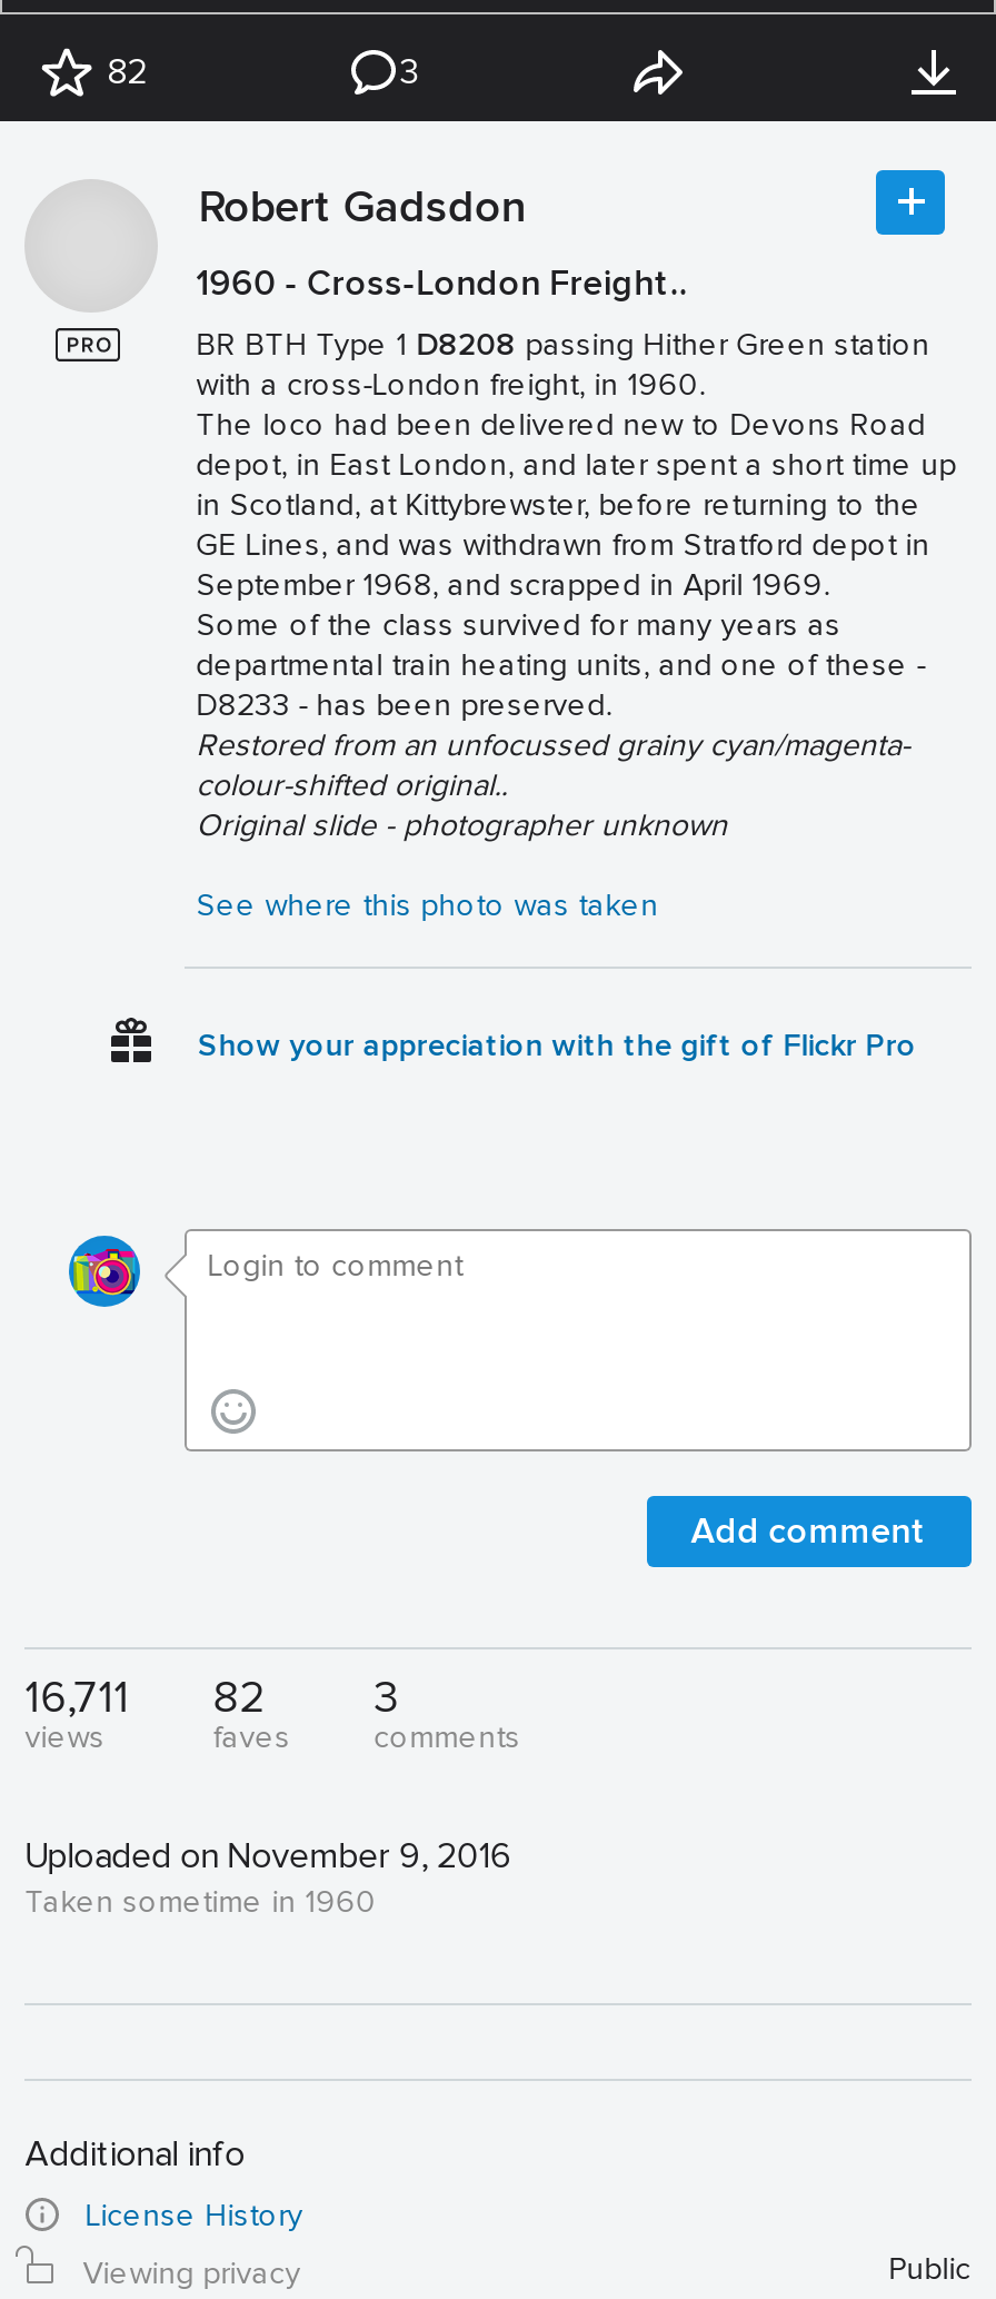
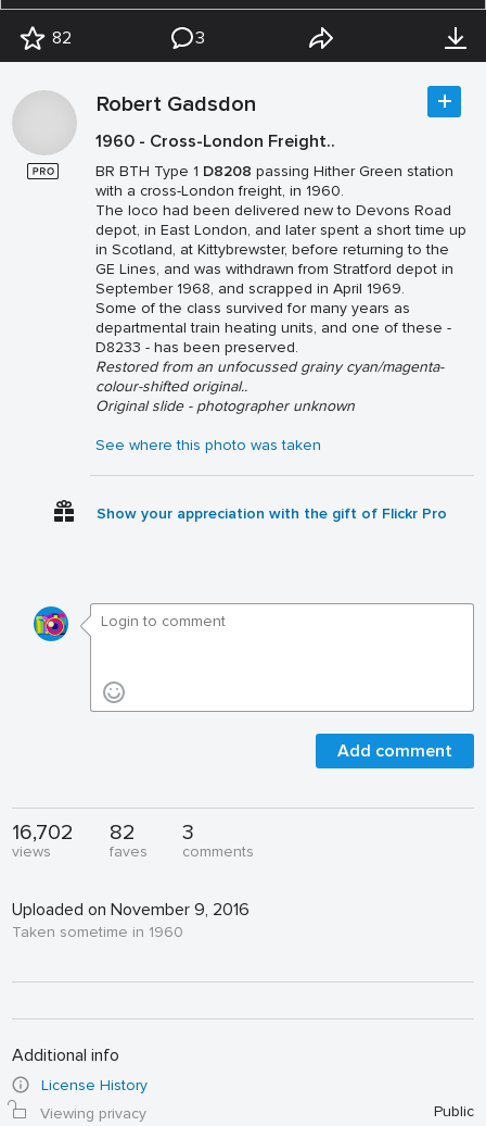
- 16,711
+ 16,702
